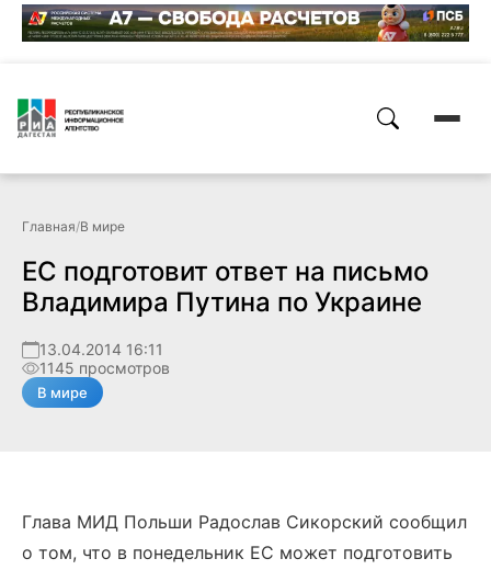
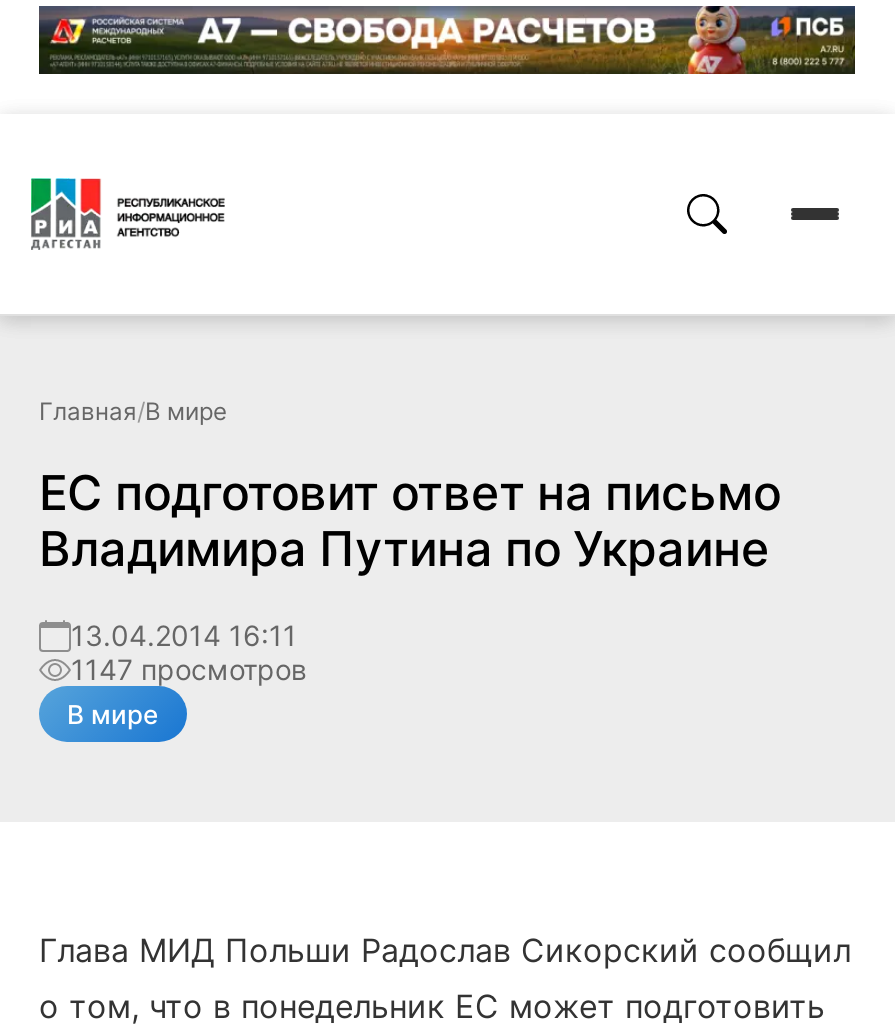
- 1145 просмотров
+ 1147 просмотров
